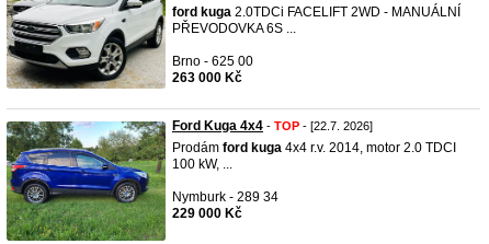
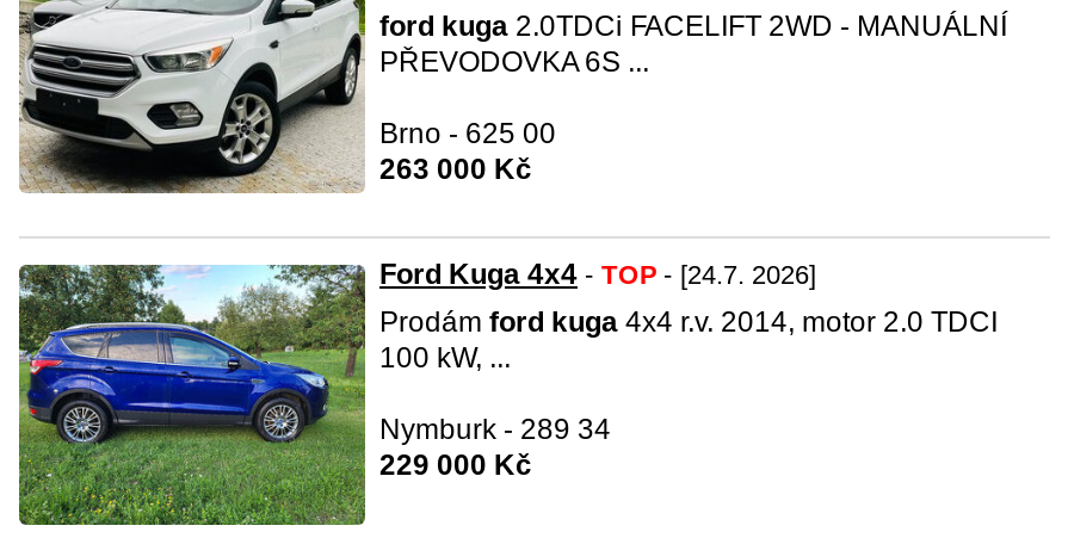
- Ford Kuga 4x4 - TOP - [22.7. 2026]
+ Ford Kuga 4x4 - TOP - [24.7. 2026]
